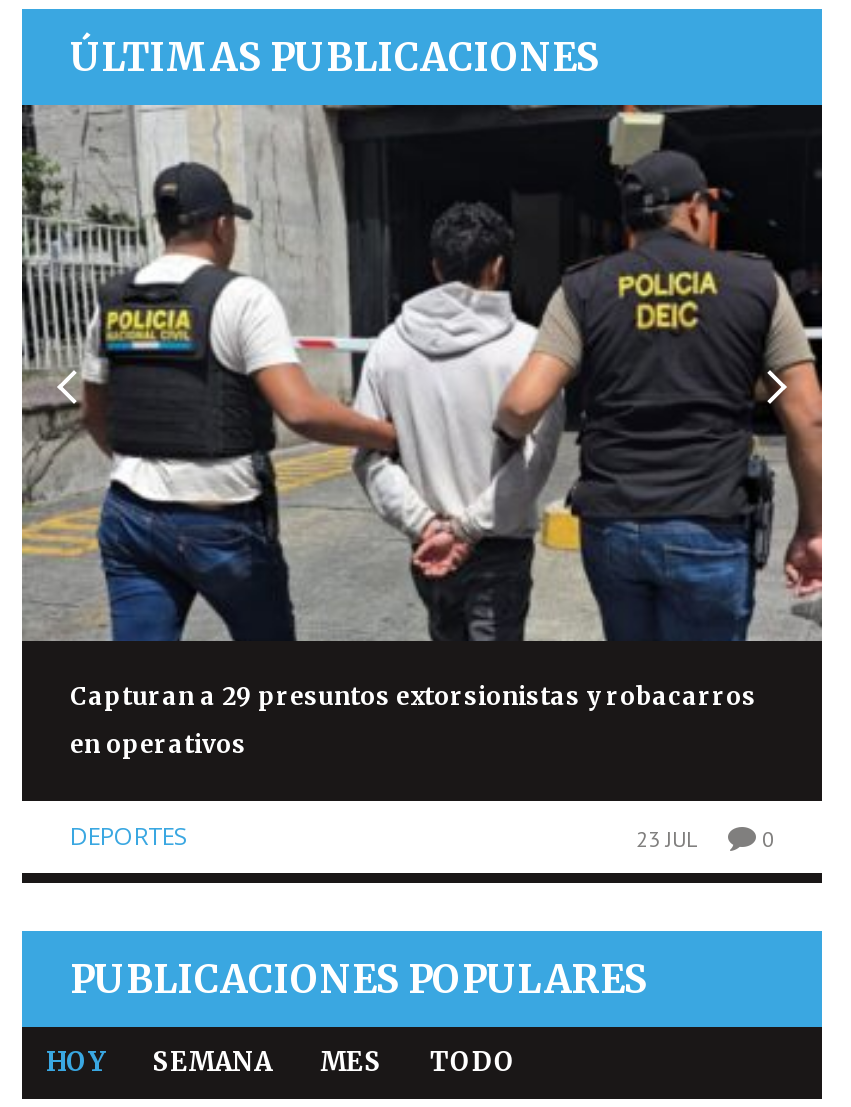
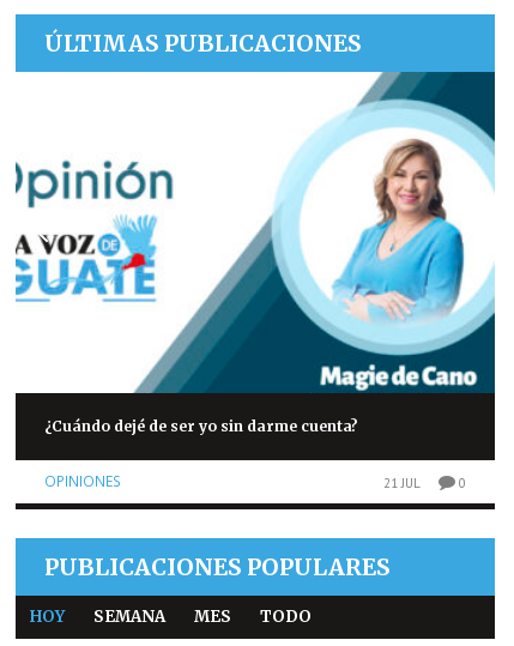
- [image]
- Capturan a 29 presuntos extorsionistas y robacarros
- en operativos
- DEPORTES
- 23 JUL
+ [image]
+ ¿Cuándo dejé de ser yo sin darme cuenta?
+ OPINIONES
+ 21 JUL
